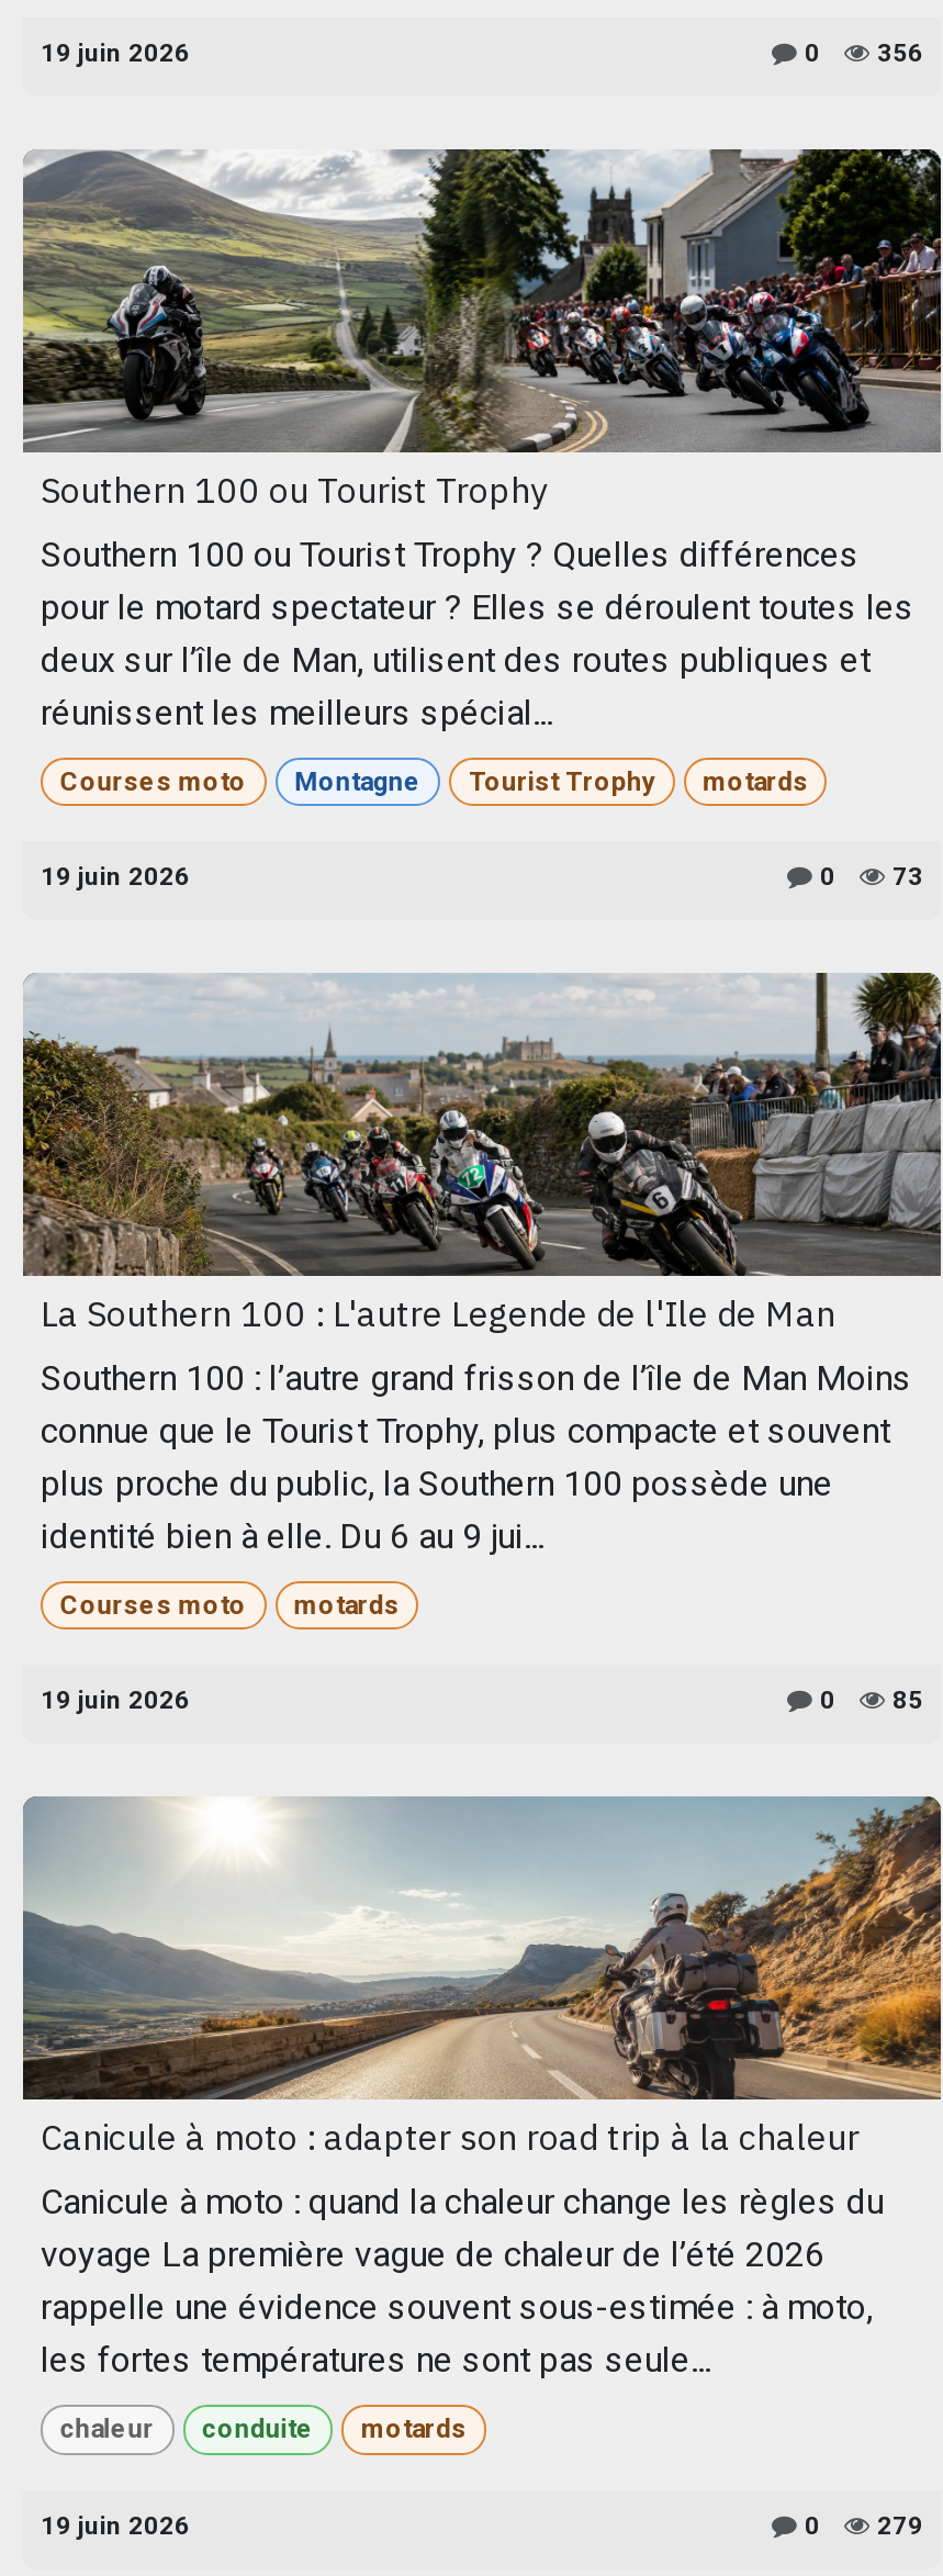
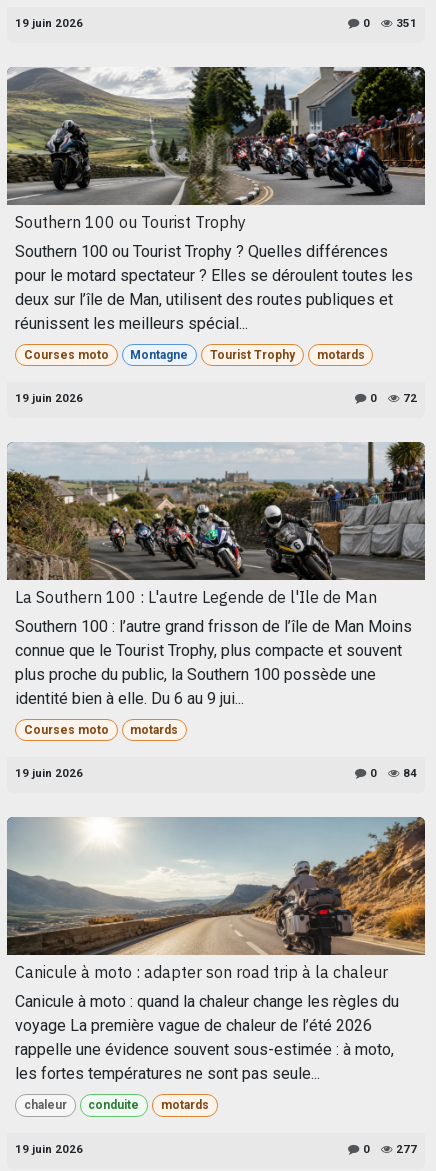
- 0 356
+ 0 351

- 0 73
+ 0 72

- 0 85
+ 0 84

- 0 279
+ 0 277
